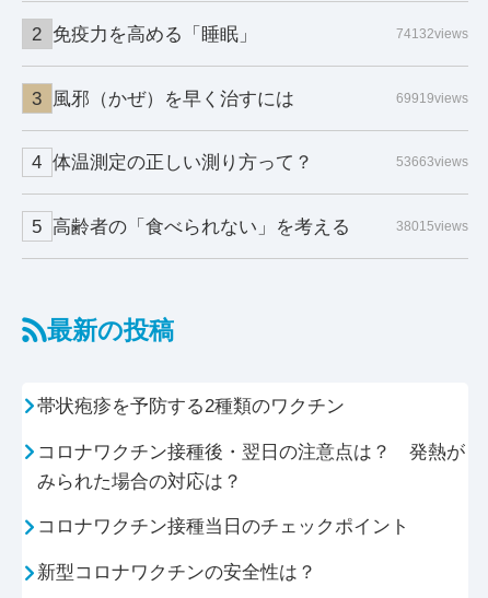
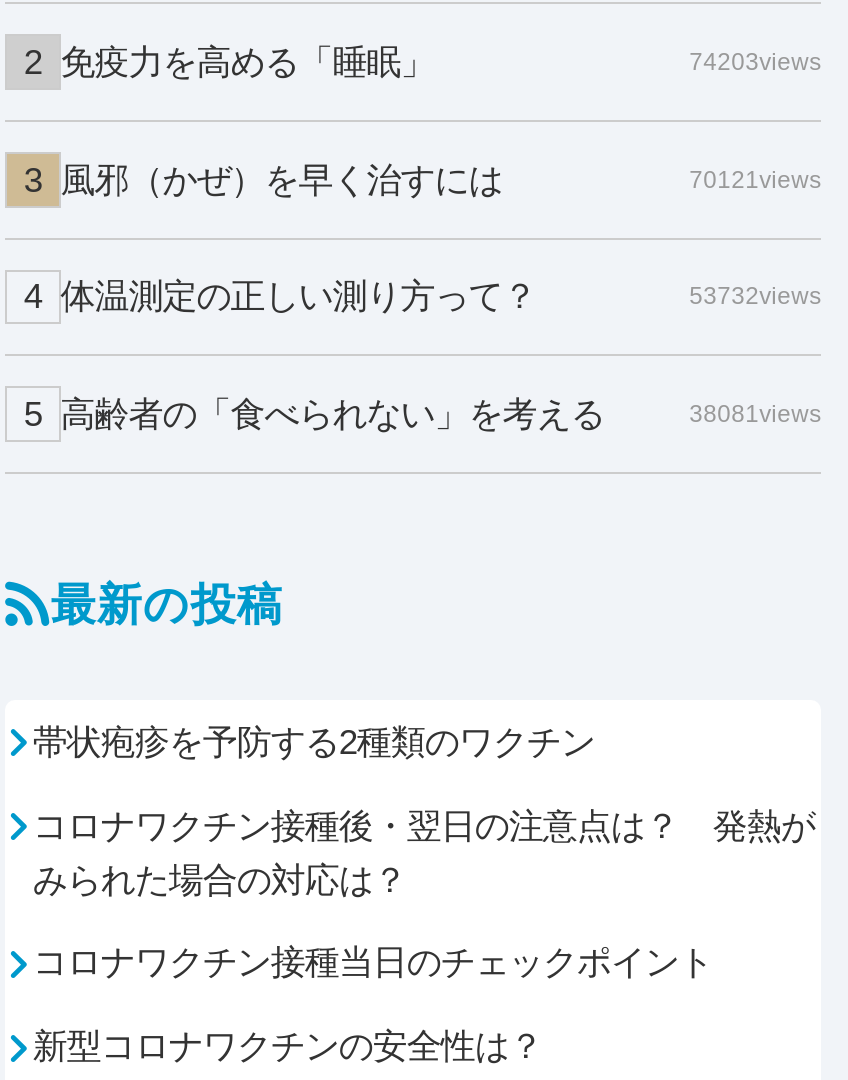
- 74132views
+ 74203views

- 69919views
+ 70121views

- 53663views
+ 53732views

- 38015views
+ 38081views
